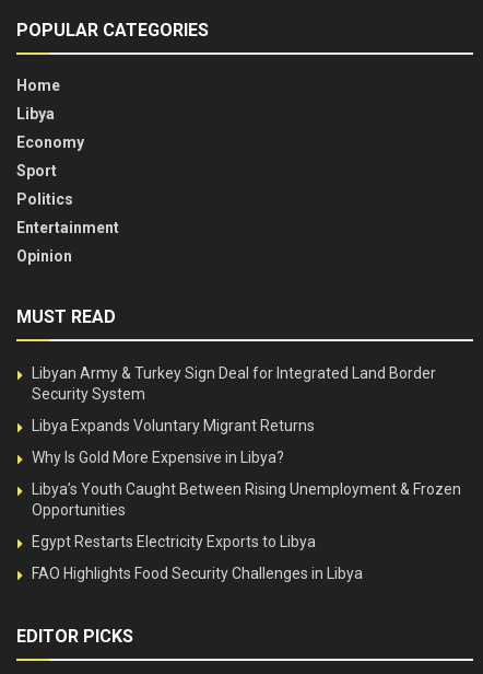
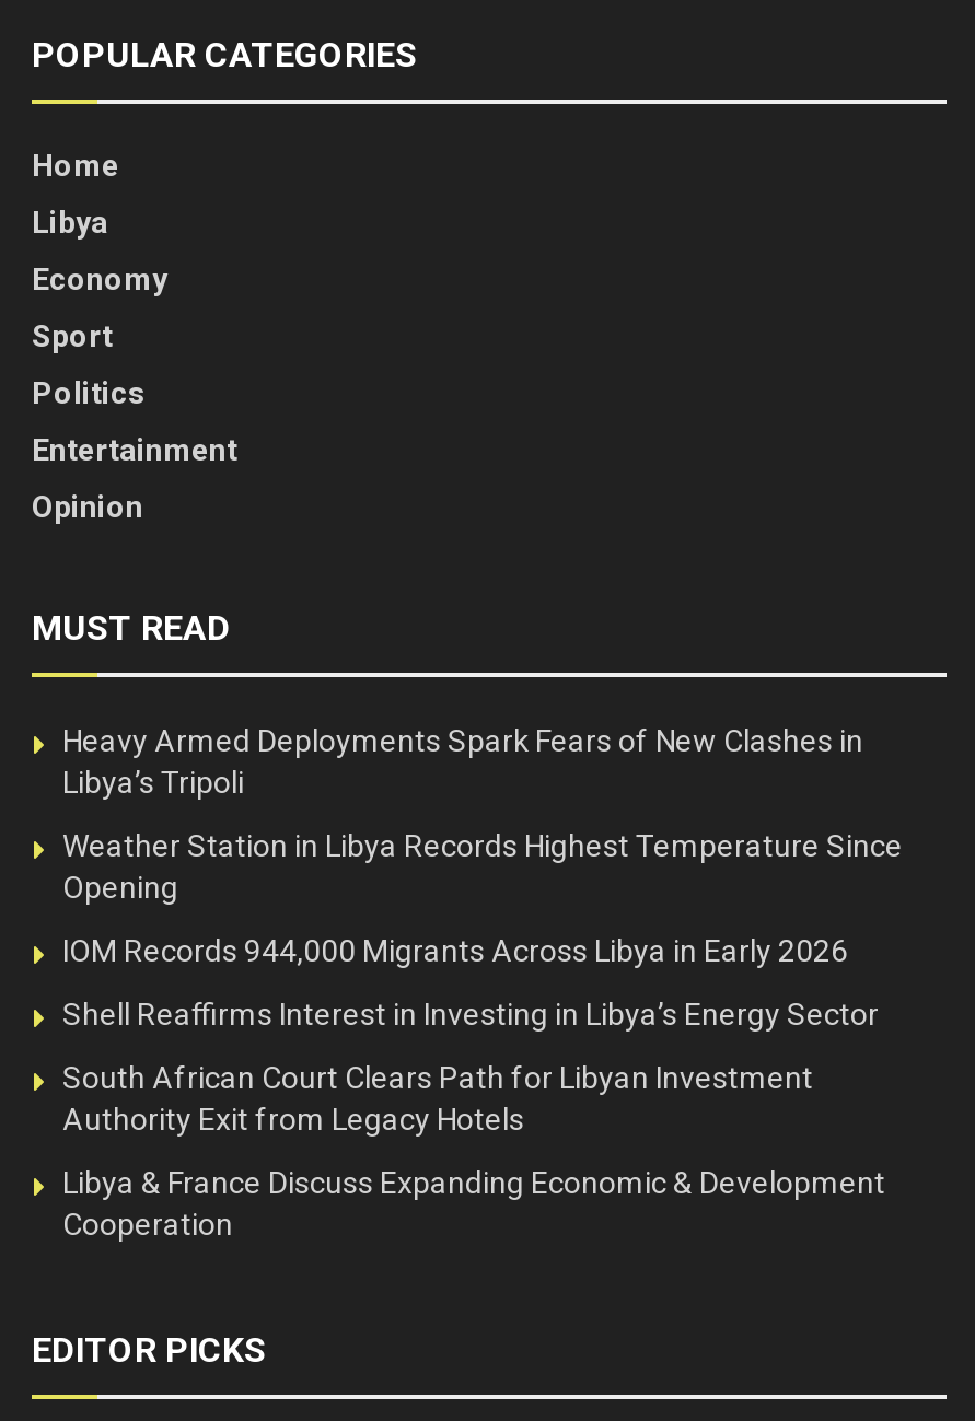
- Libyan Army & Turkey Sign Deal for Integrated Land Border
- Security System
+ Heavy Armed Deployments Spark Fears of New Clashes in
+ Libya’s Tripoli

- Libya Expands Voluntary Migrant Returns
+ Weather Station in Libya Records Highest Temperature Since
+ Opening

- Why Is Gold More Expensive in Libya?
+ IOM Records 944,000 Migrants Across Libya in Early 2026

- Libya’s Youth Caught Between Rising Unemployment & Frozen
- Opportunities
+ Shell Reaffirms Interest in Investing in Libya’s Energy Sector

- Egypt Restarts Electricity Exports to Libya
+ South African Court Clears Path for Libyan Investment
+ Authority Exit from Legacy Hotels

- FAO Highlights Food Security Challenges in Libya
+ Libya & France Discuss Expanding Economic & Development
+ Cooperation
